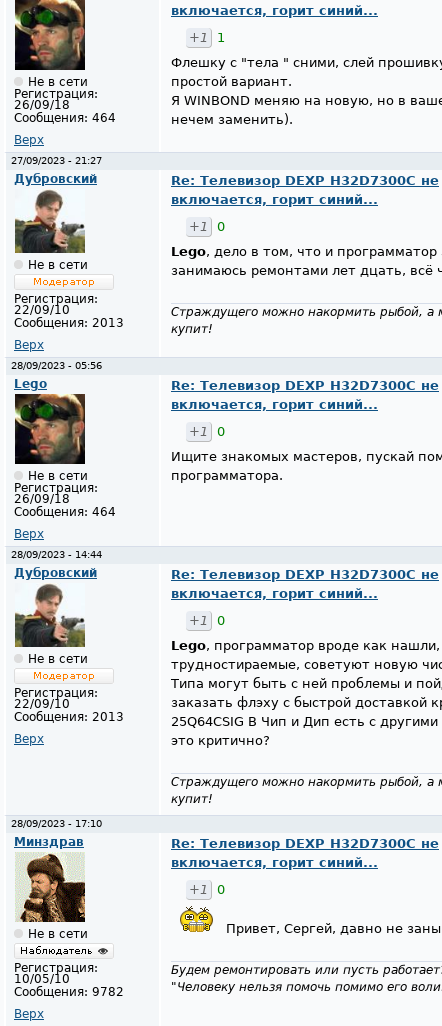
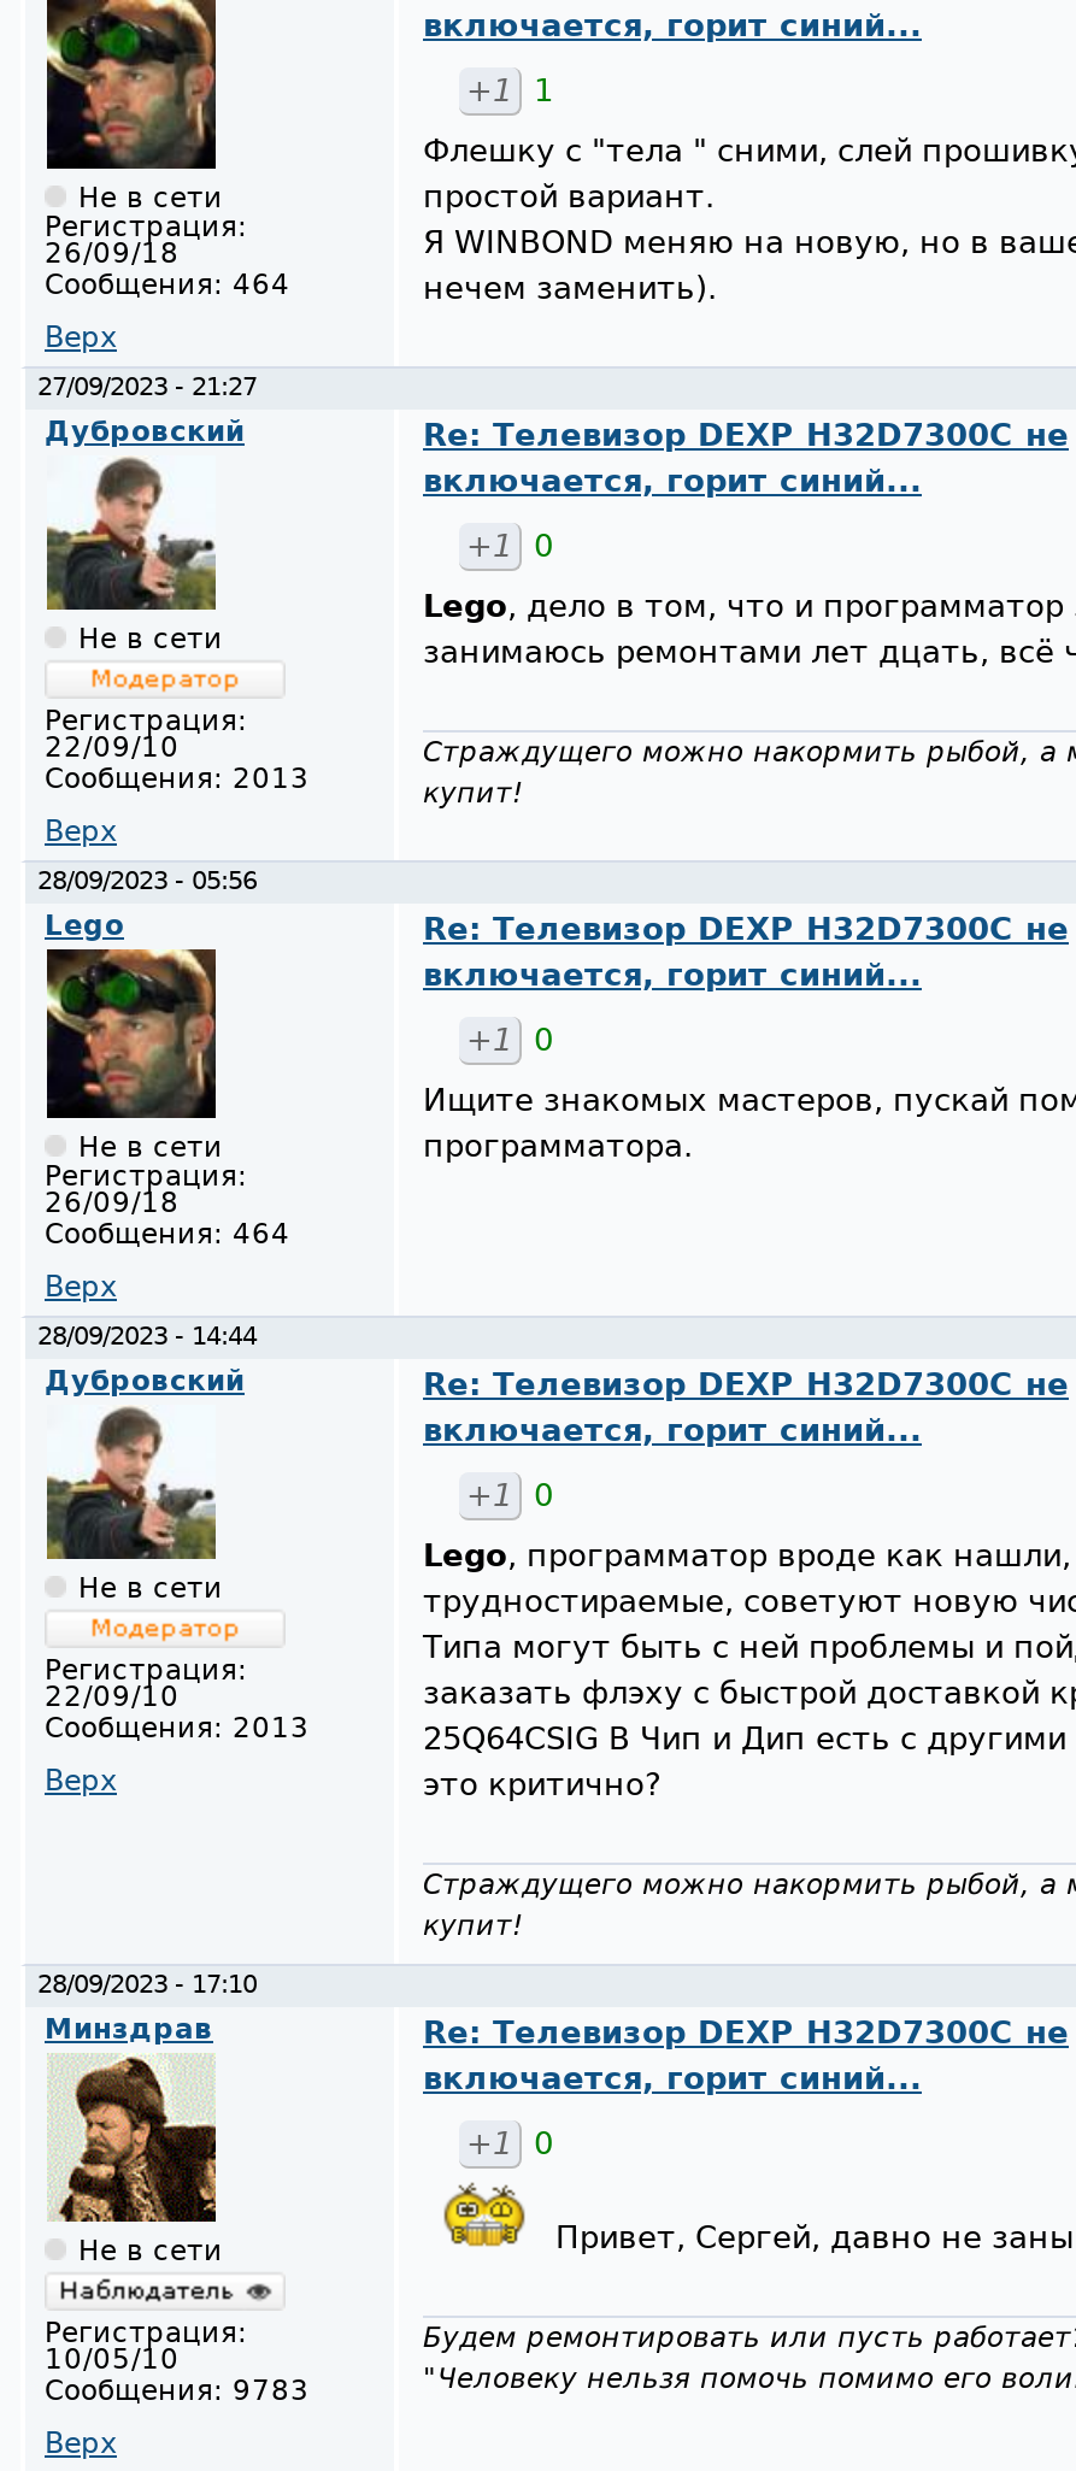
- Сообщения: 9782
+ Сообщения: 9783
